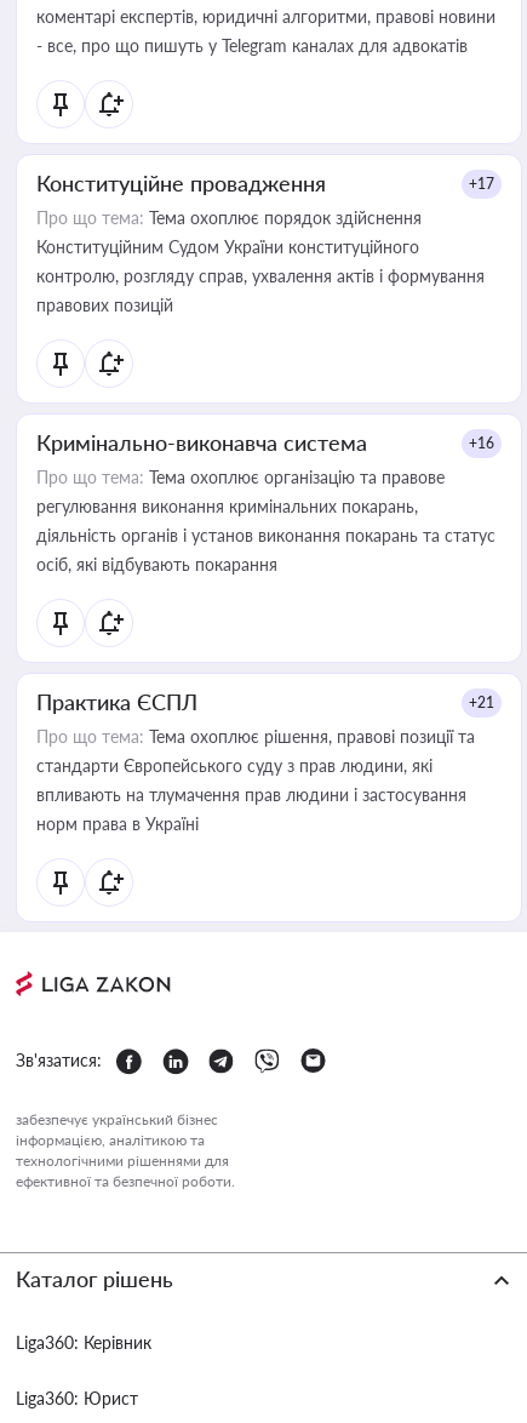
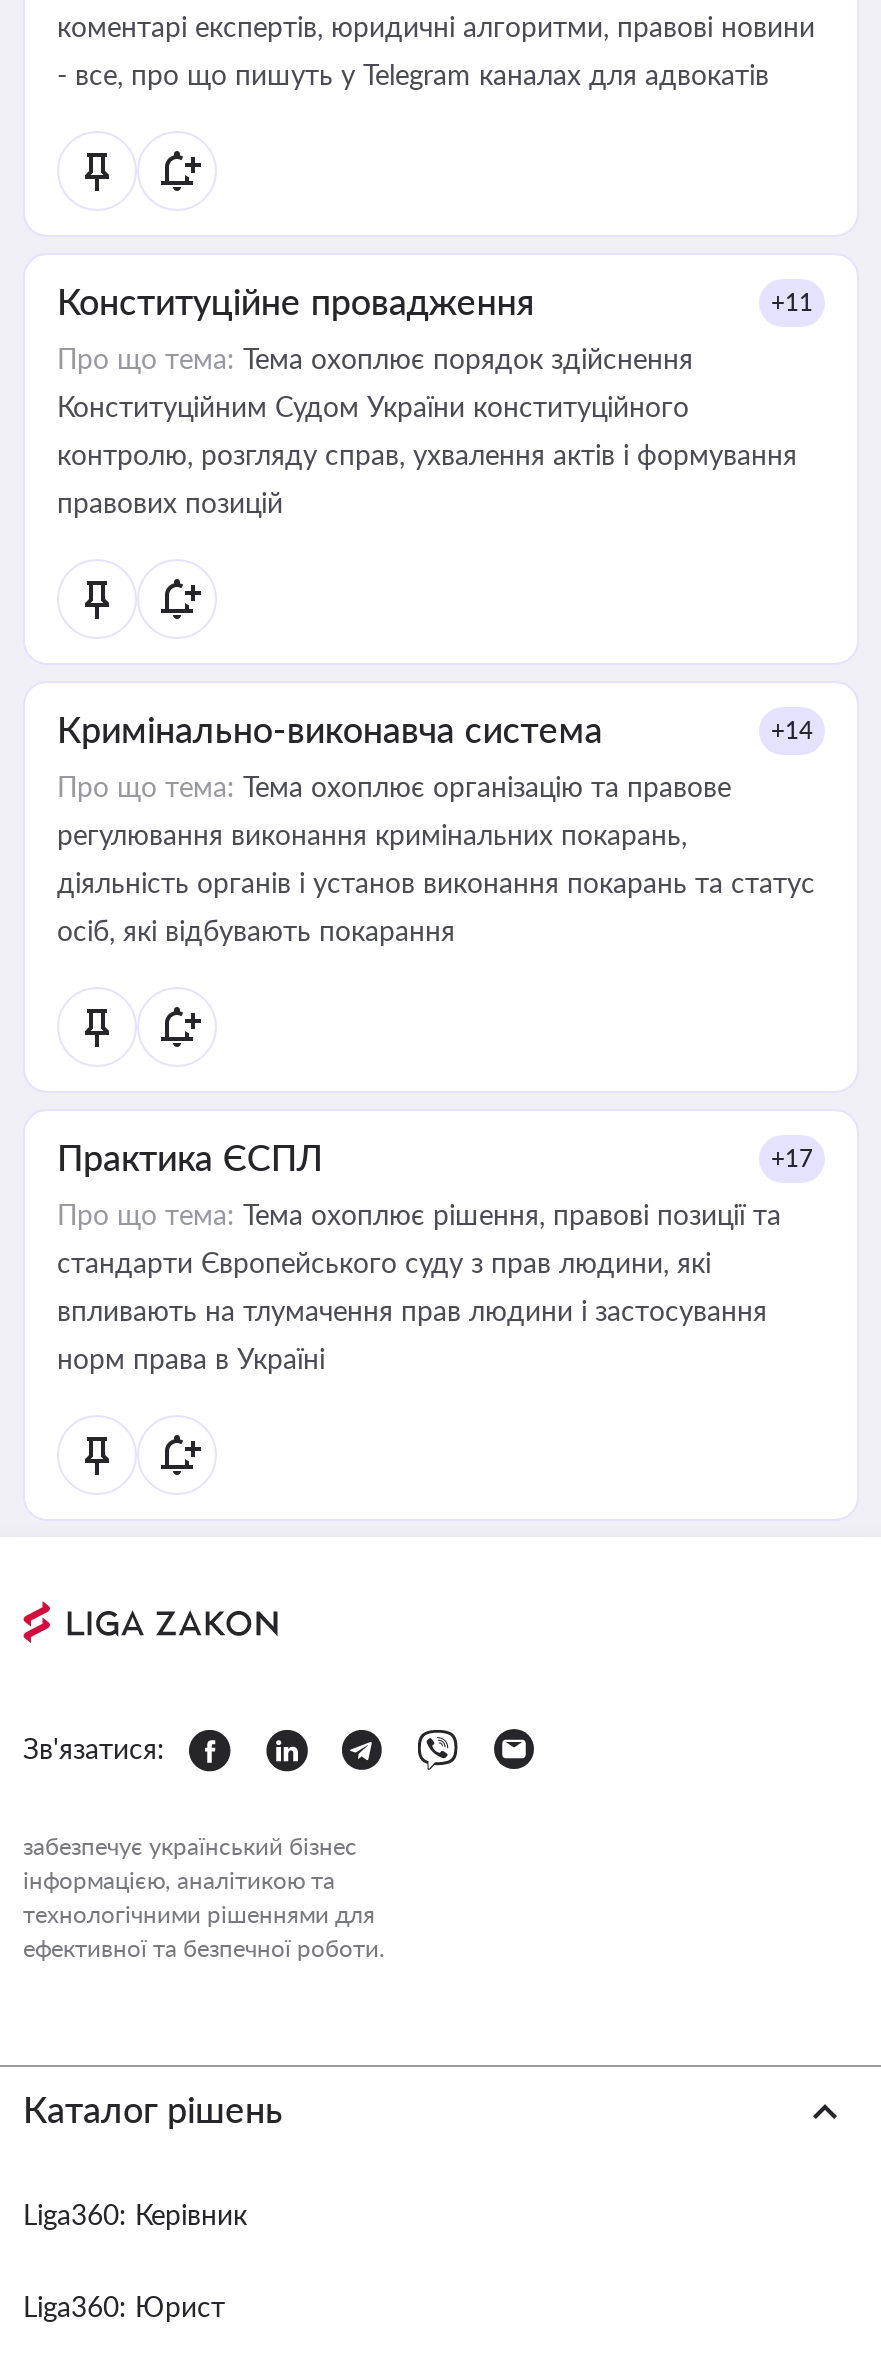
- +17
+ +11

- +16
+ +14

- +21
+ +17
